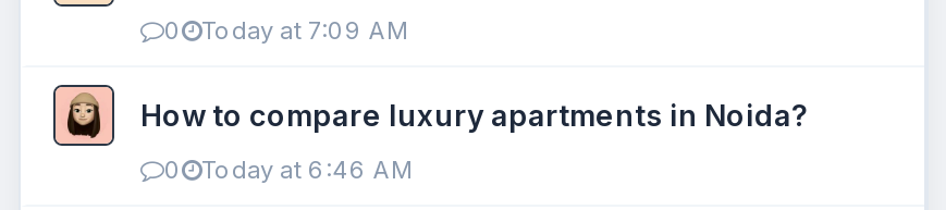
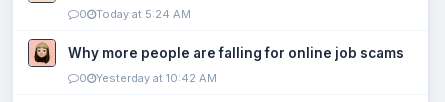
- 0 Today at 7:09 AM
+ 0 Today at 5:24 AM

- How to compare luxury apartments in Noida?
+ Why more people are falling for online job scams

- Today at 6:46 AM
+ Yesterday at 10:42 AM
